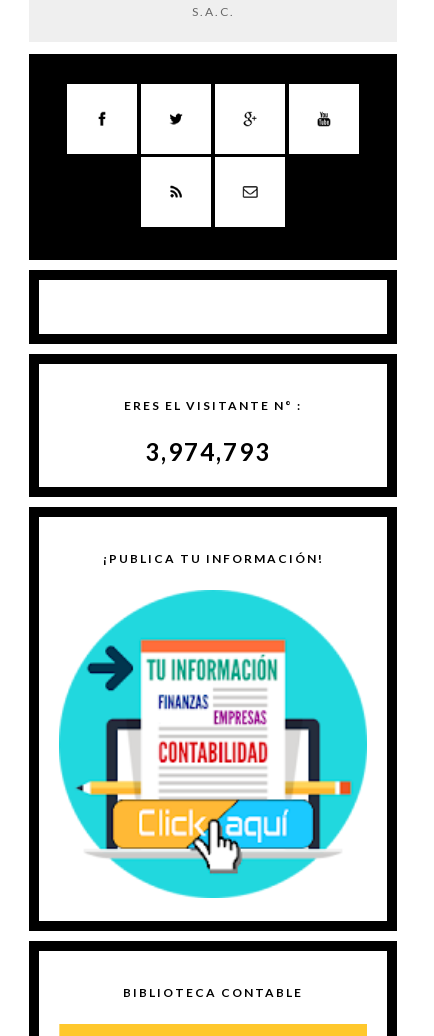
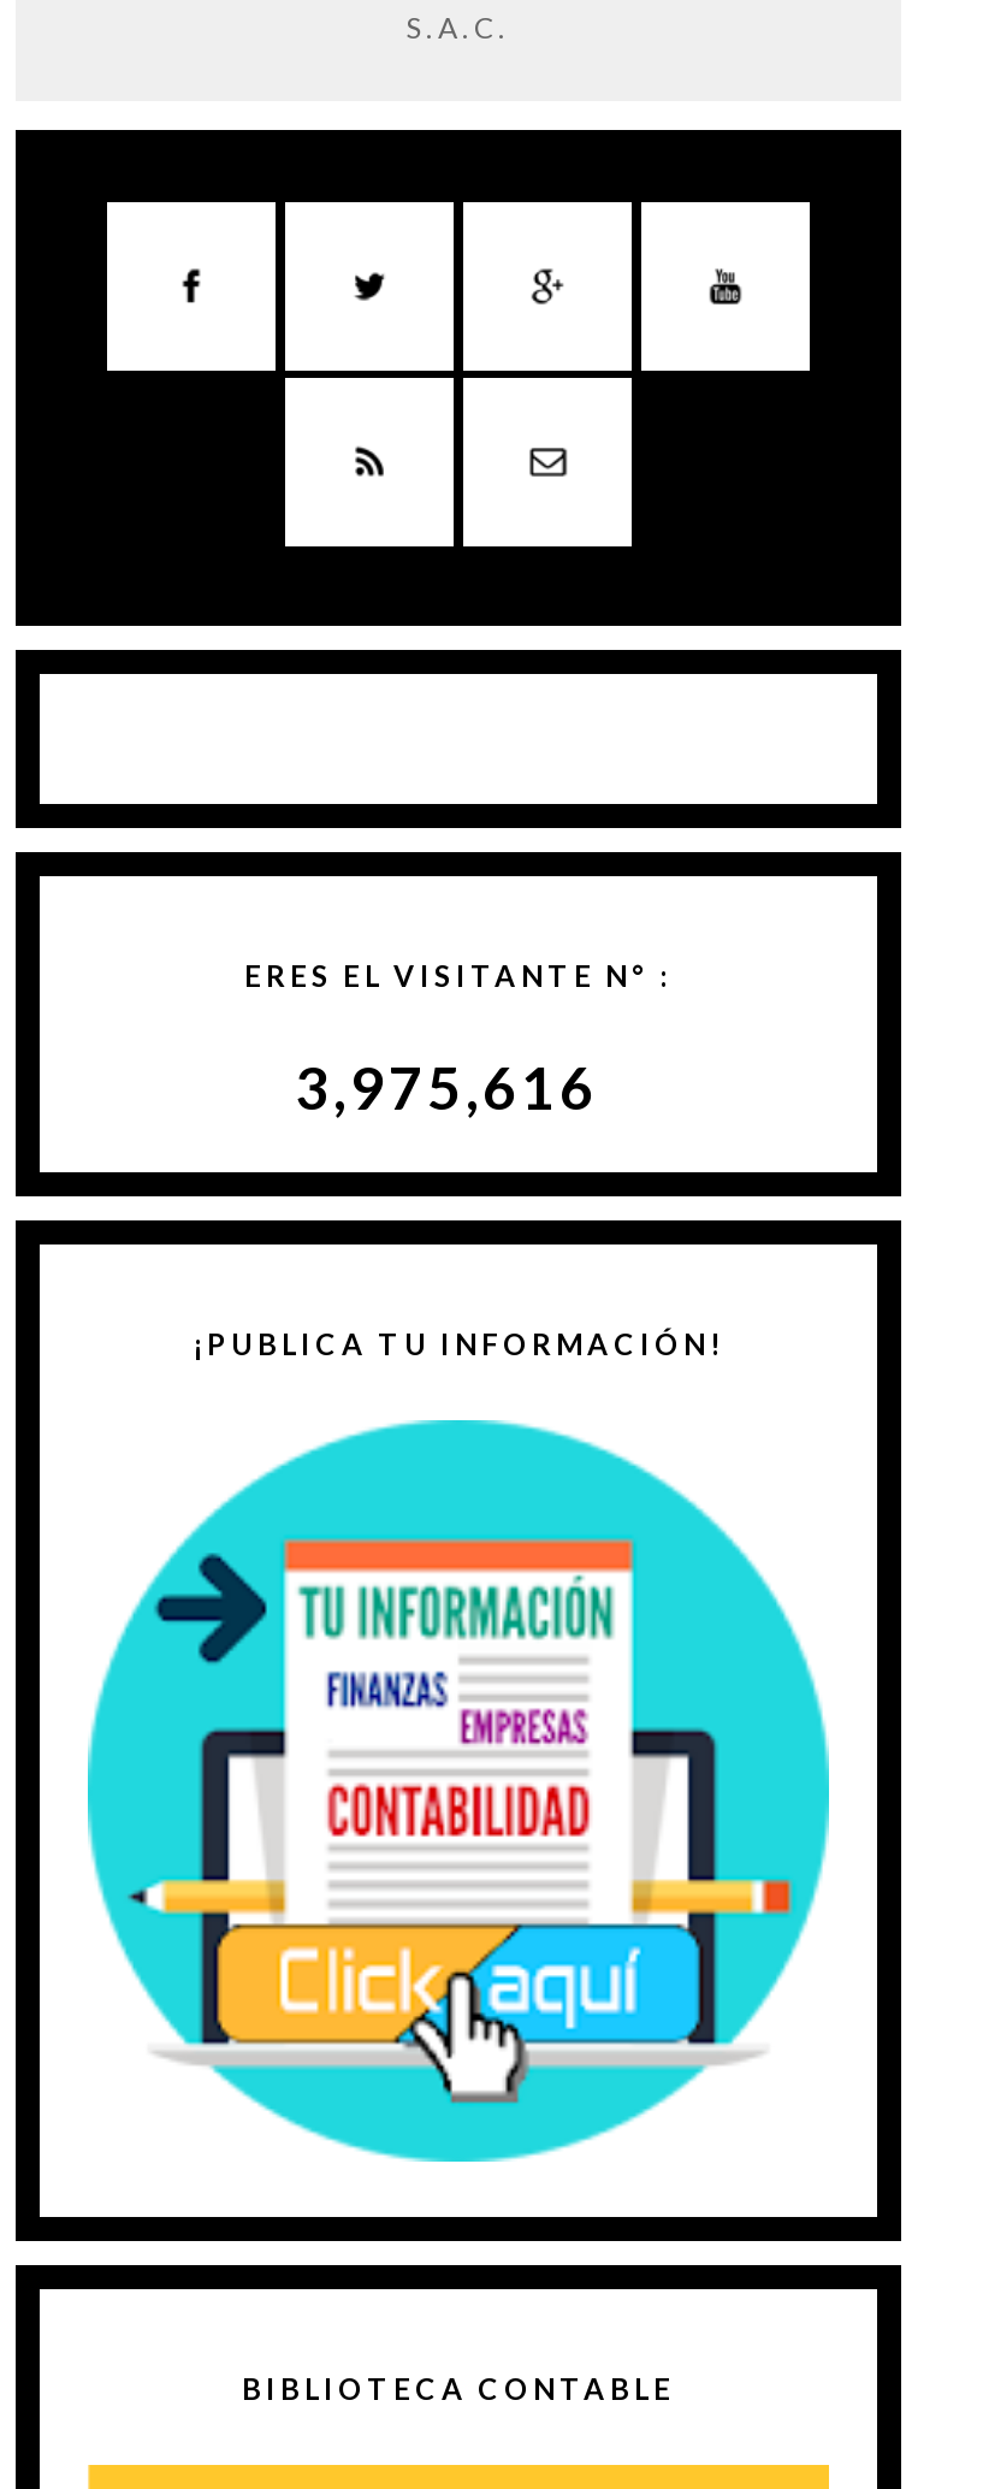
- 3,974,793
+ 3,975,616
